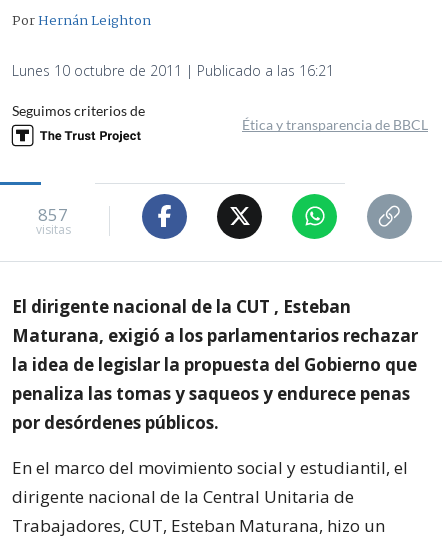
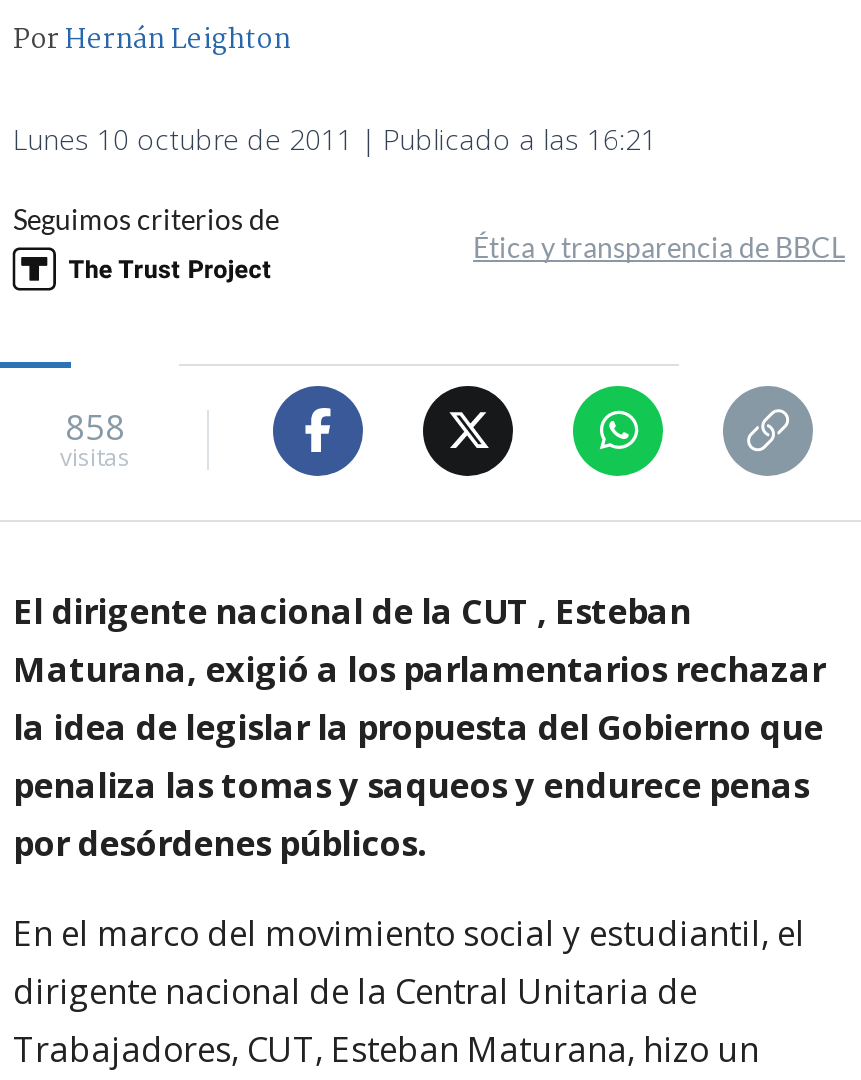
- 857
+ 858
